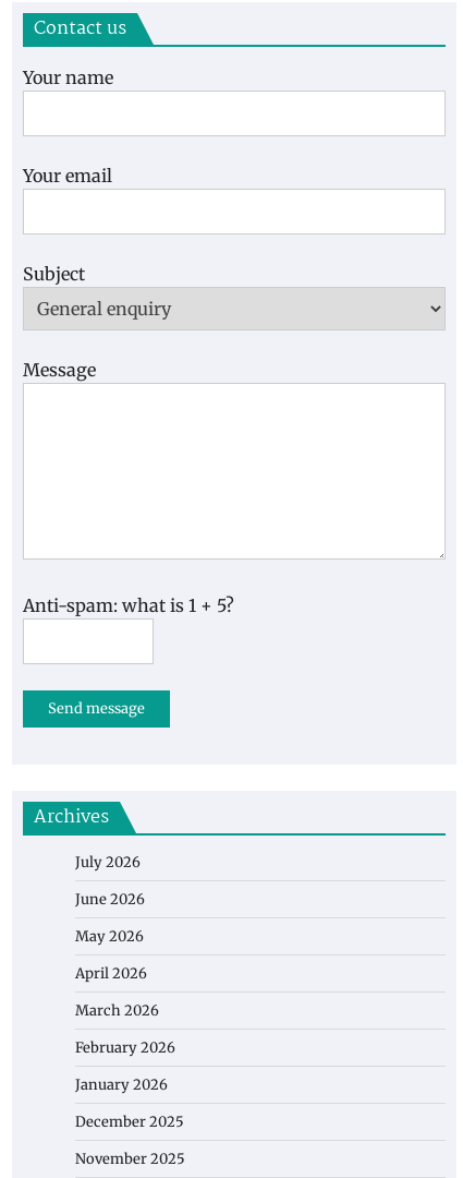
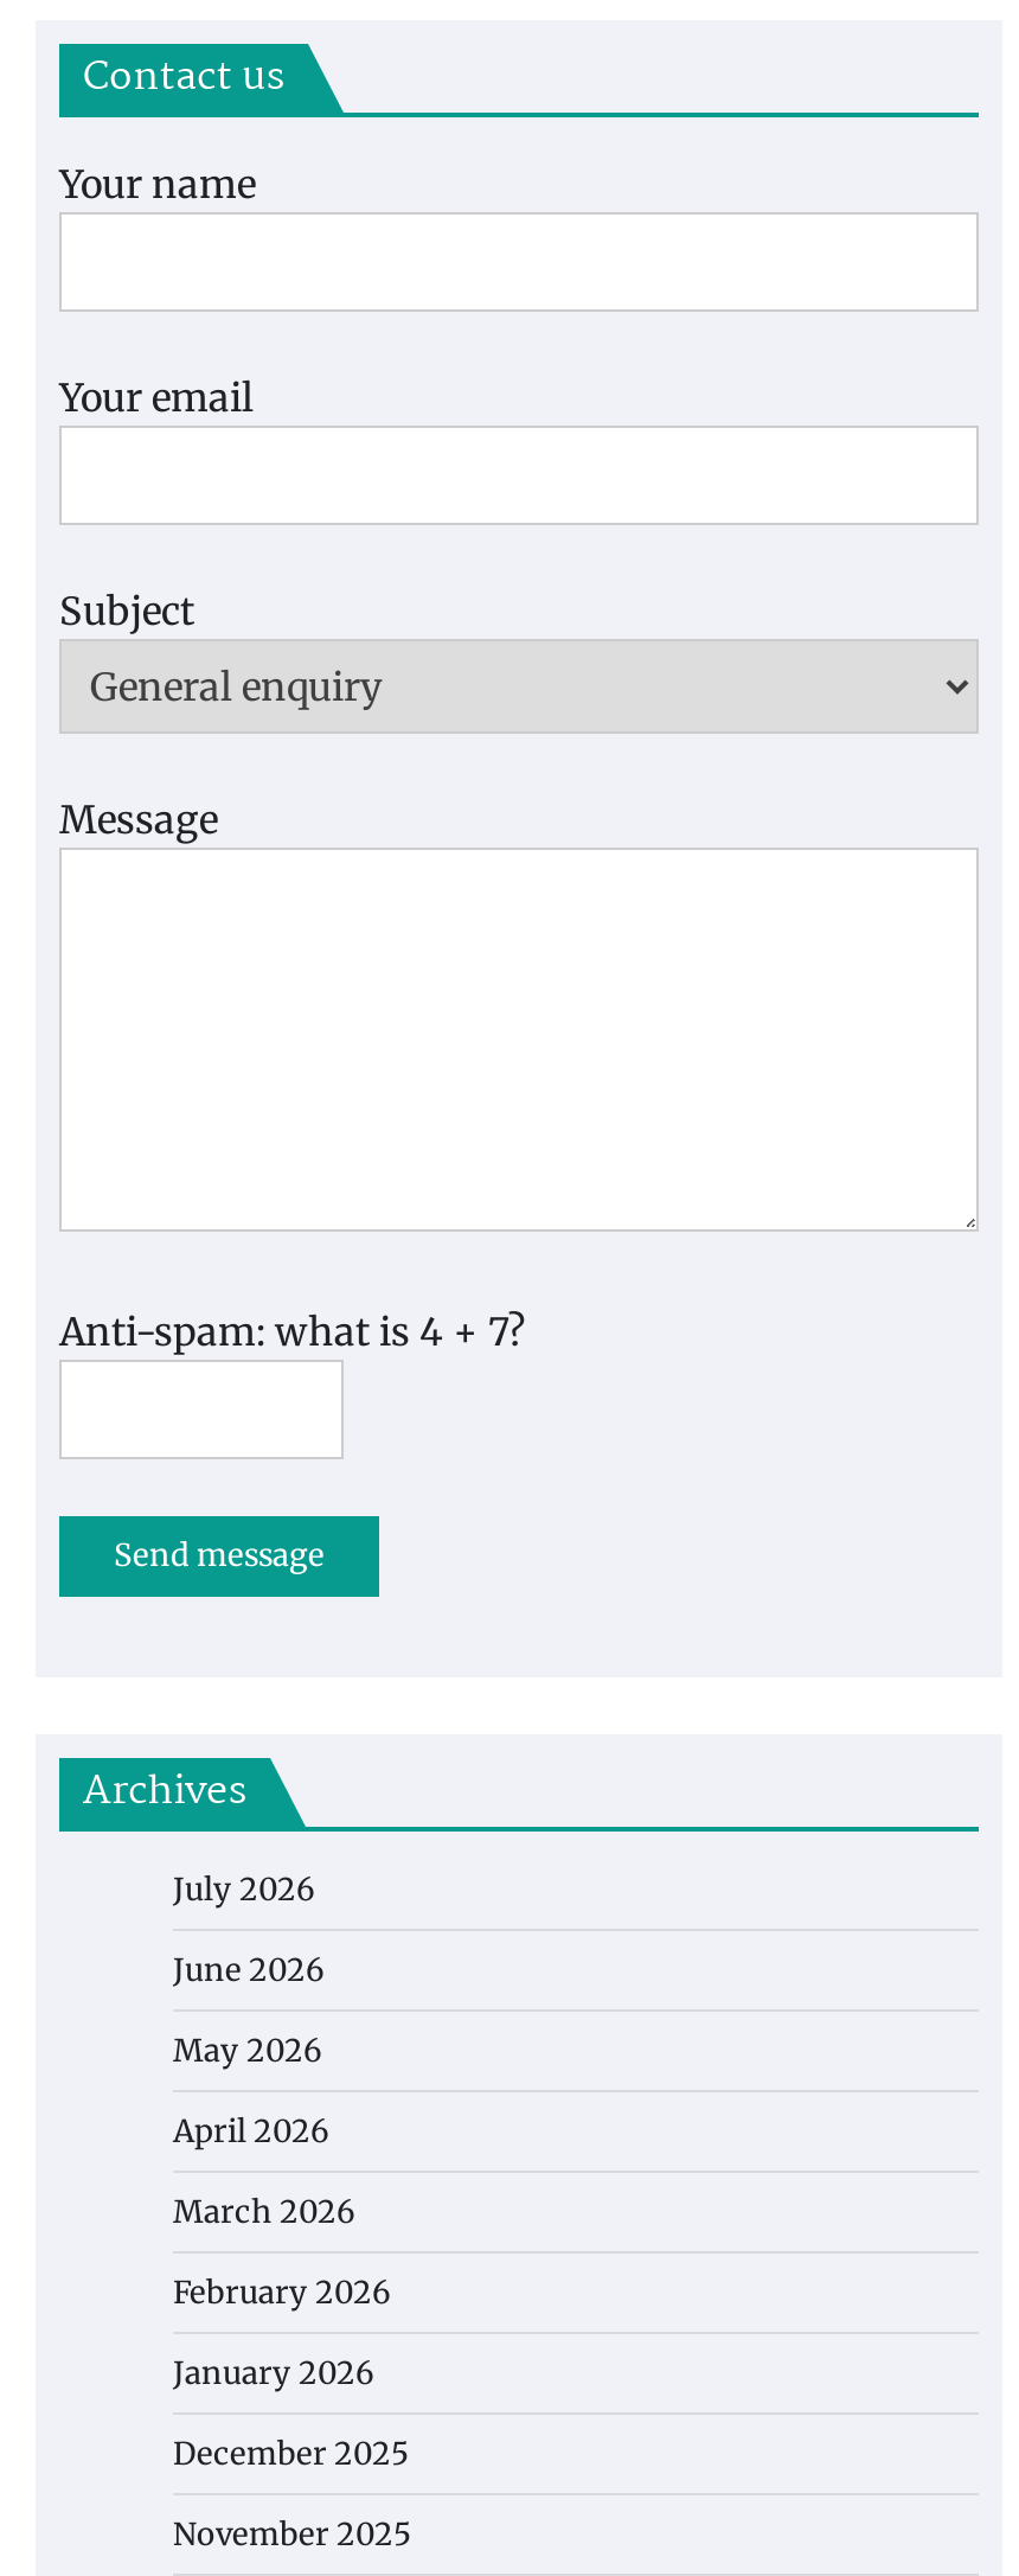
- Anti-spam: what is 1 + 5?
+ Anti-spam: what is 4 + 7?
